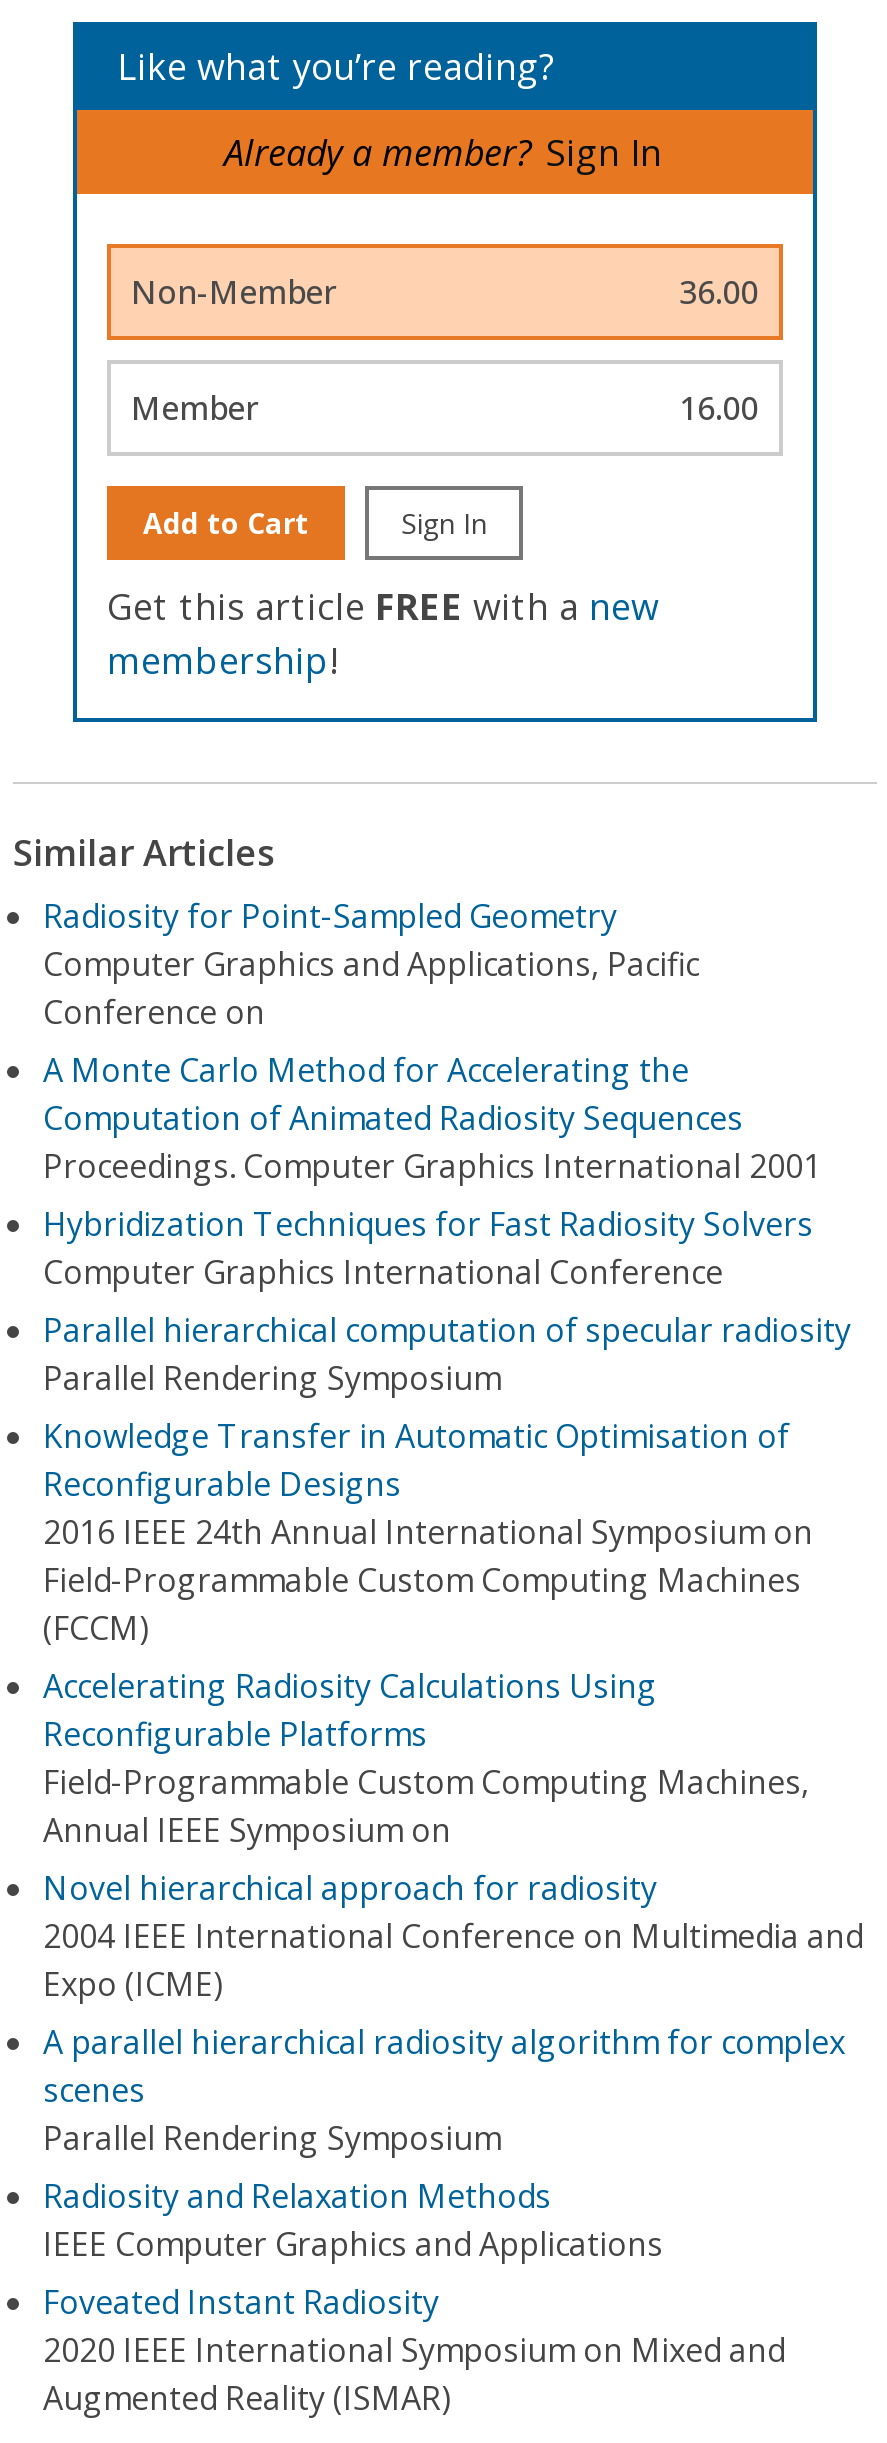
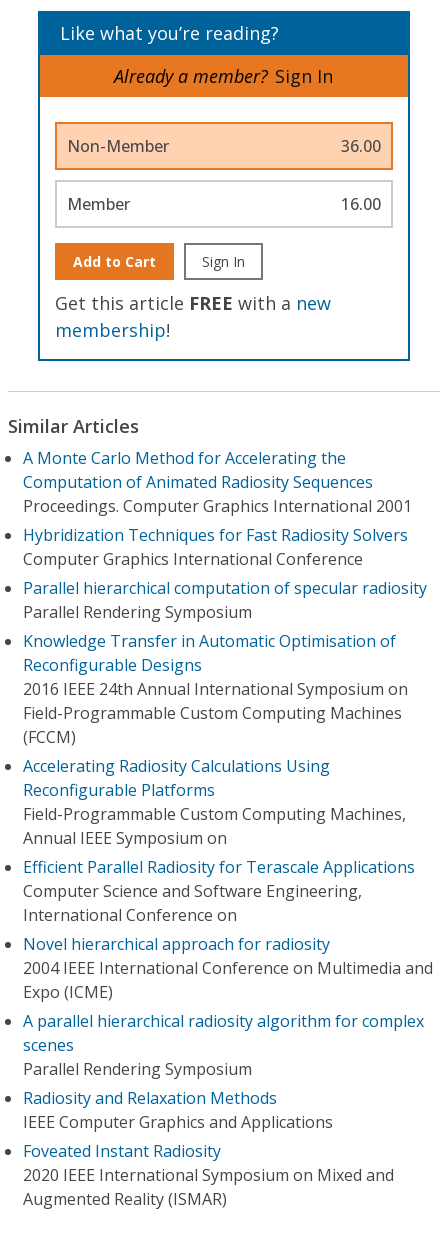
- Radiosity for Point-Sampled Geometry
- Computer Graphics and Applications, Pacific
- Conference on

moved up: A Monte Carlo Method for Accelerating the | Computation of Animated Radiosity Sequences | Proceedings. Computer Graphics International 2001 | ... | Field-Programmable Custom Computing Machines, | Annual IEEE Symposium on

+ Efficient Parallel Radiosity for Terascale Applications
+ Computer Science and Software Engineering,
+ International Conference on
